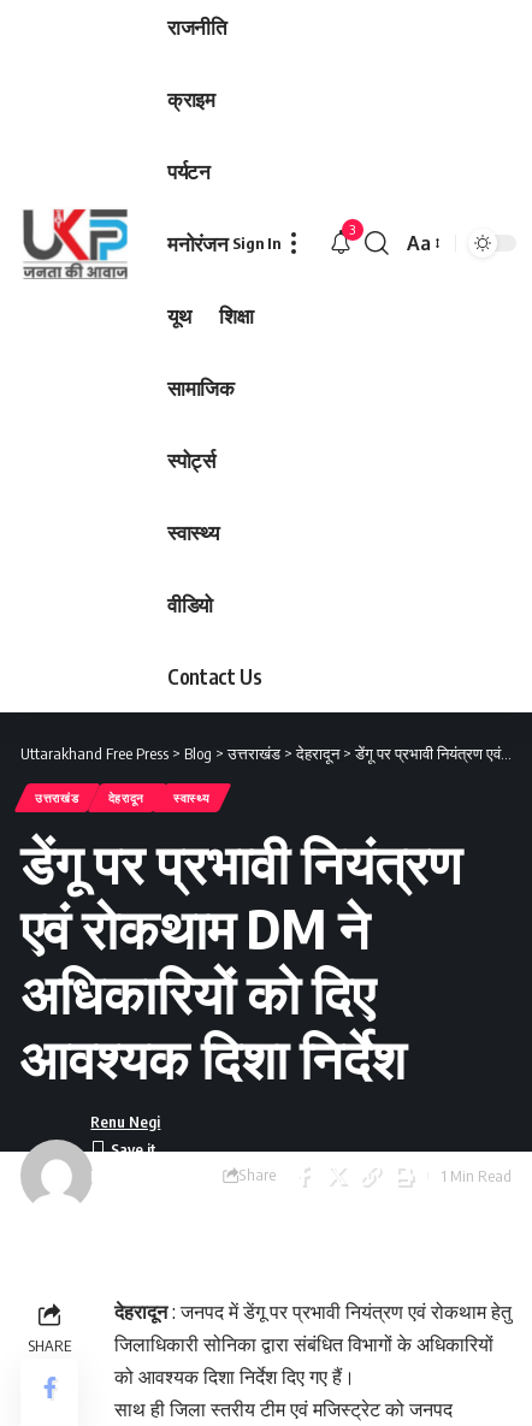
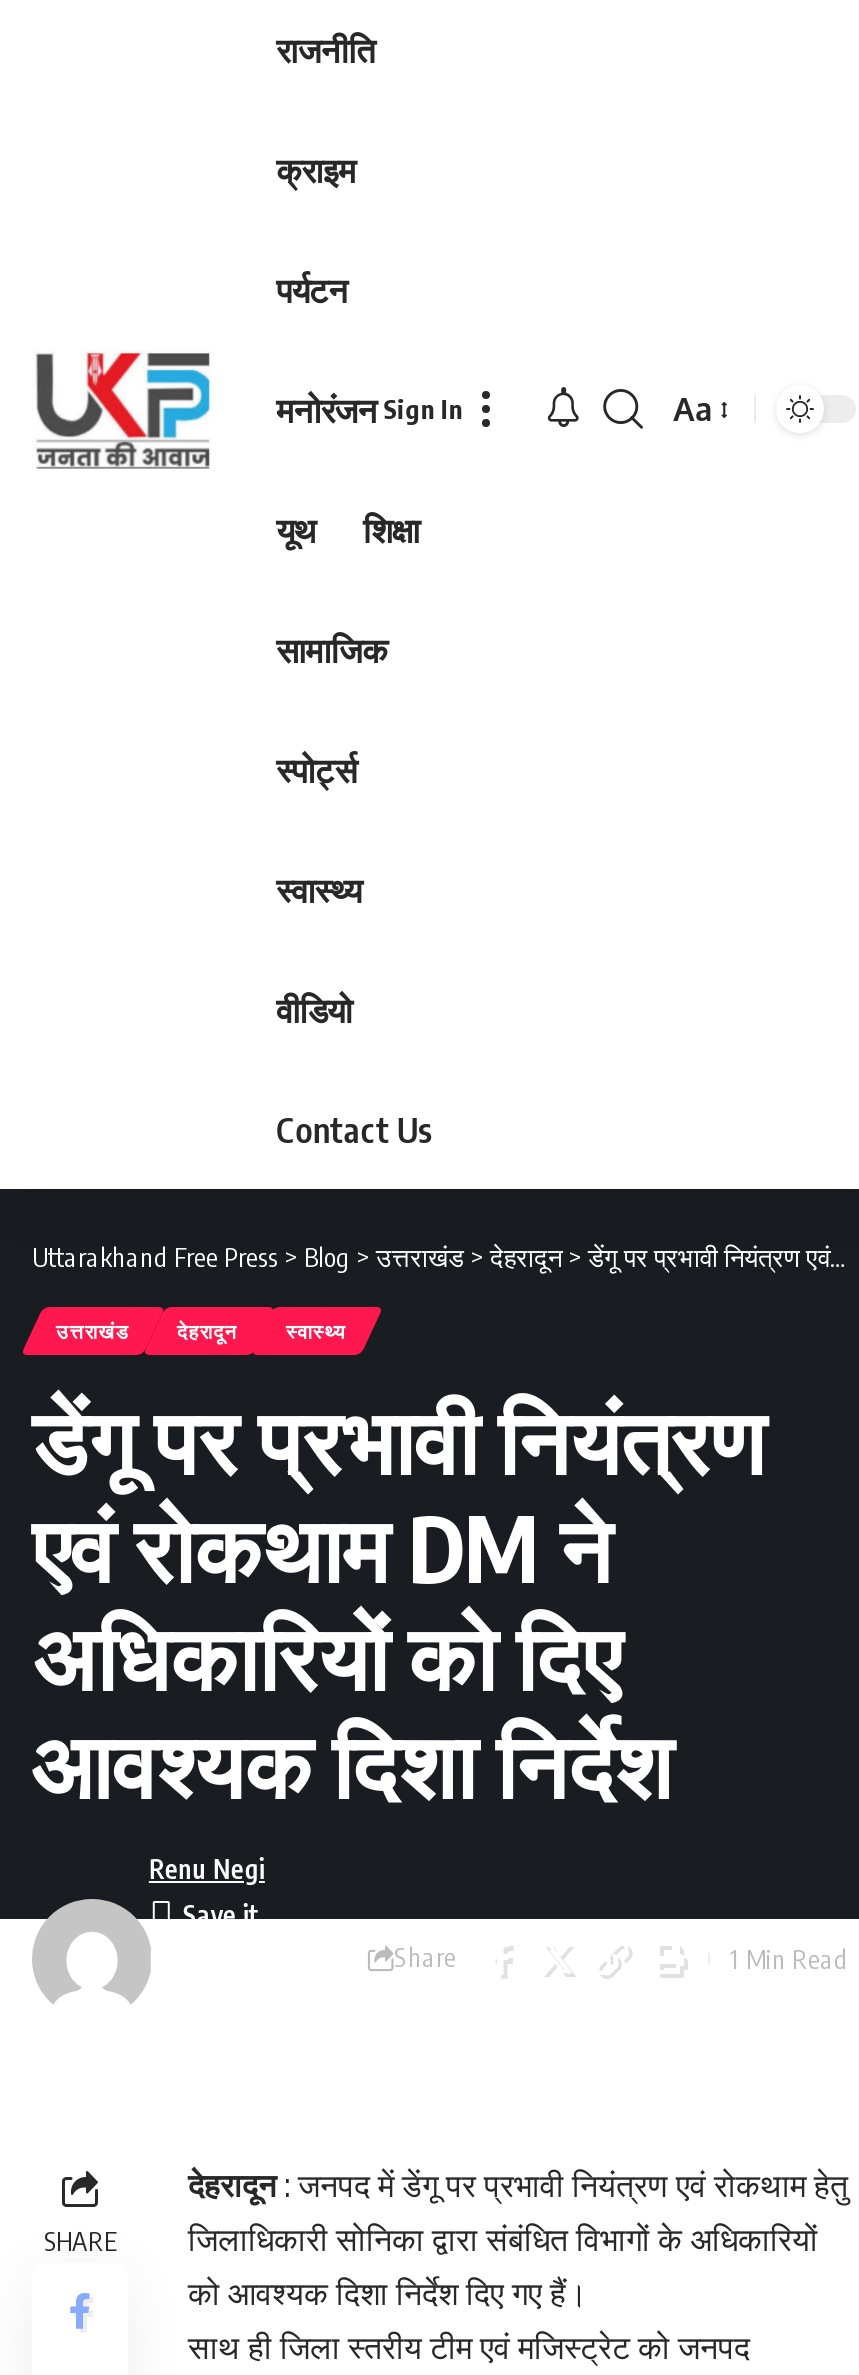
- 3
